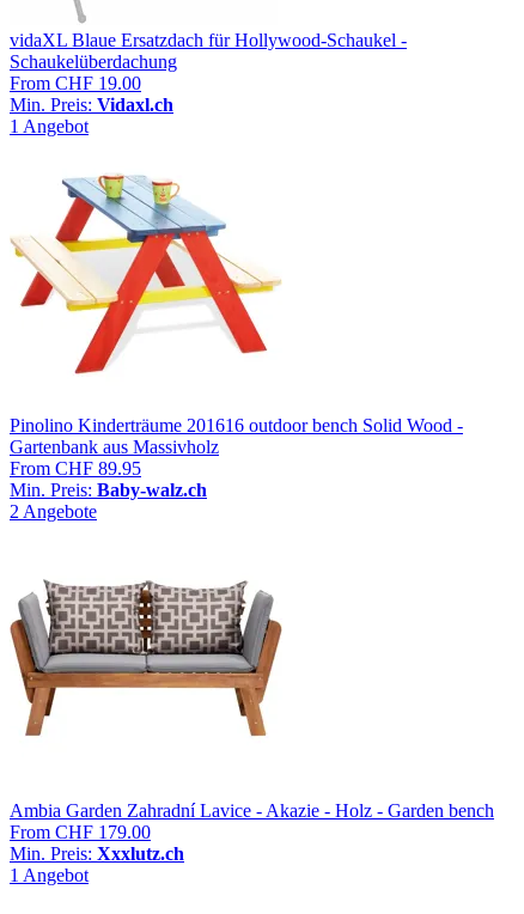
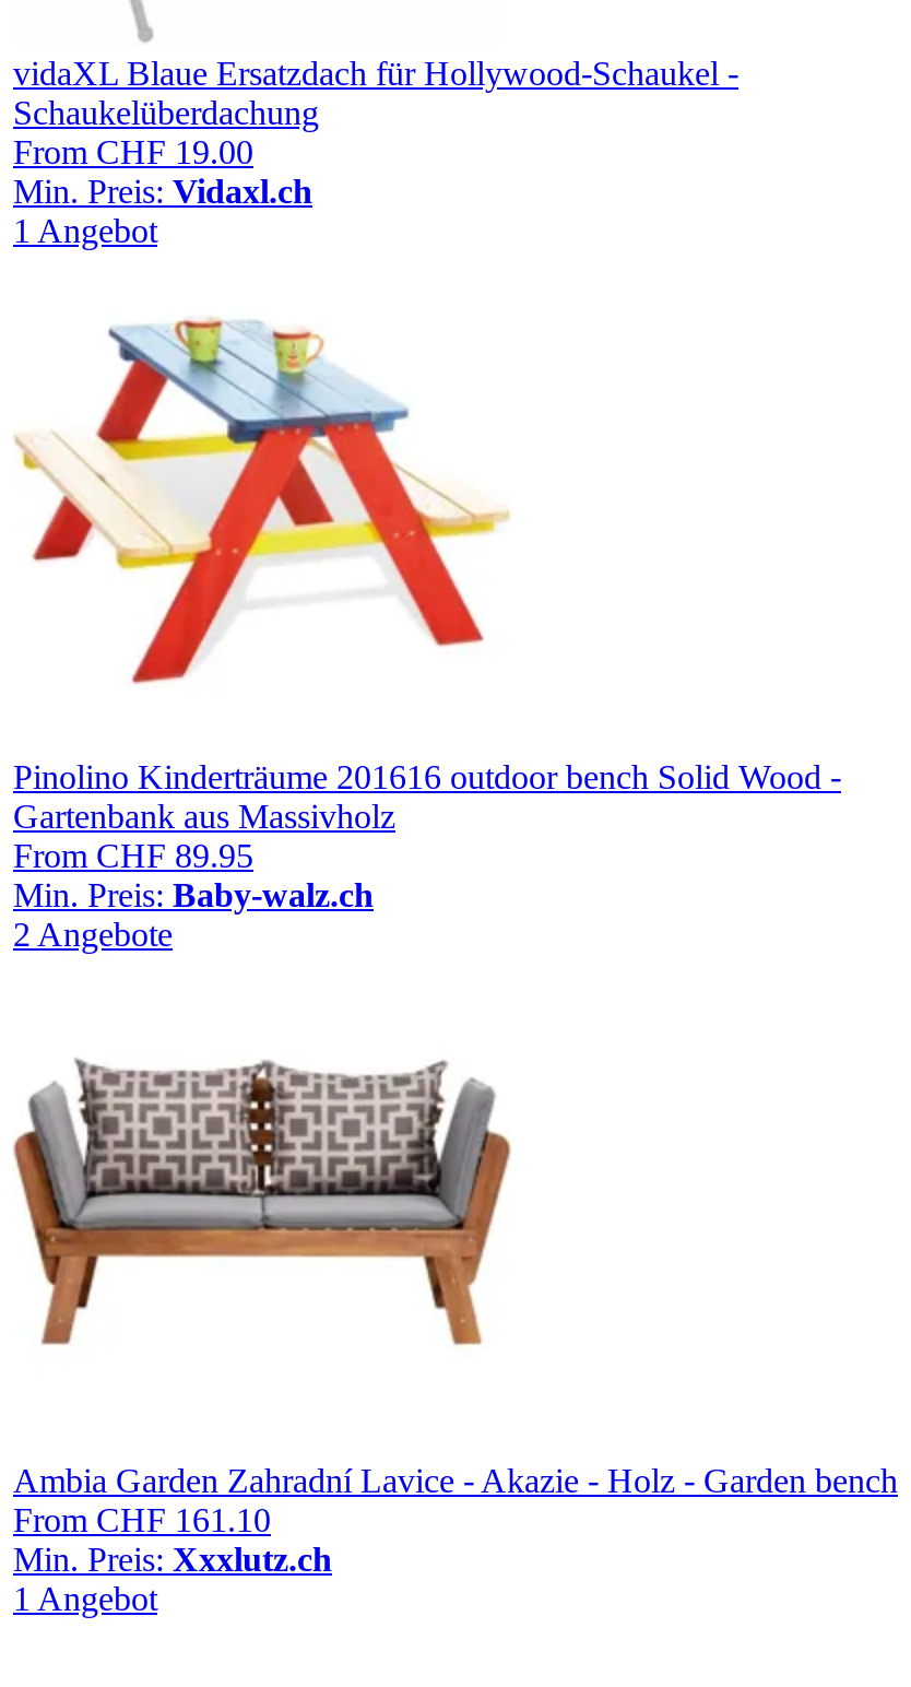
- From CHF 179.00
+ From CHF 161.10
